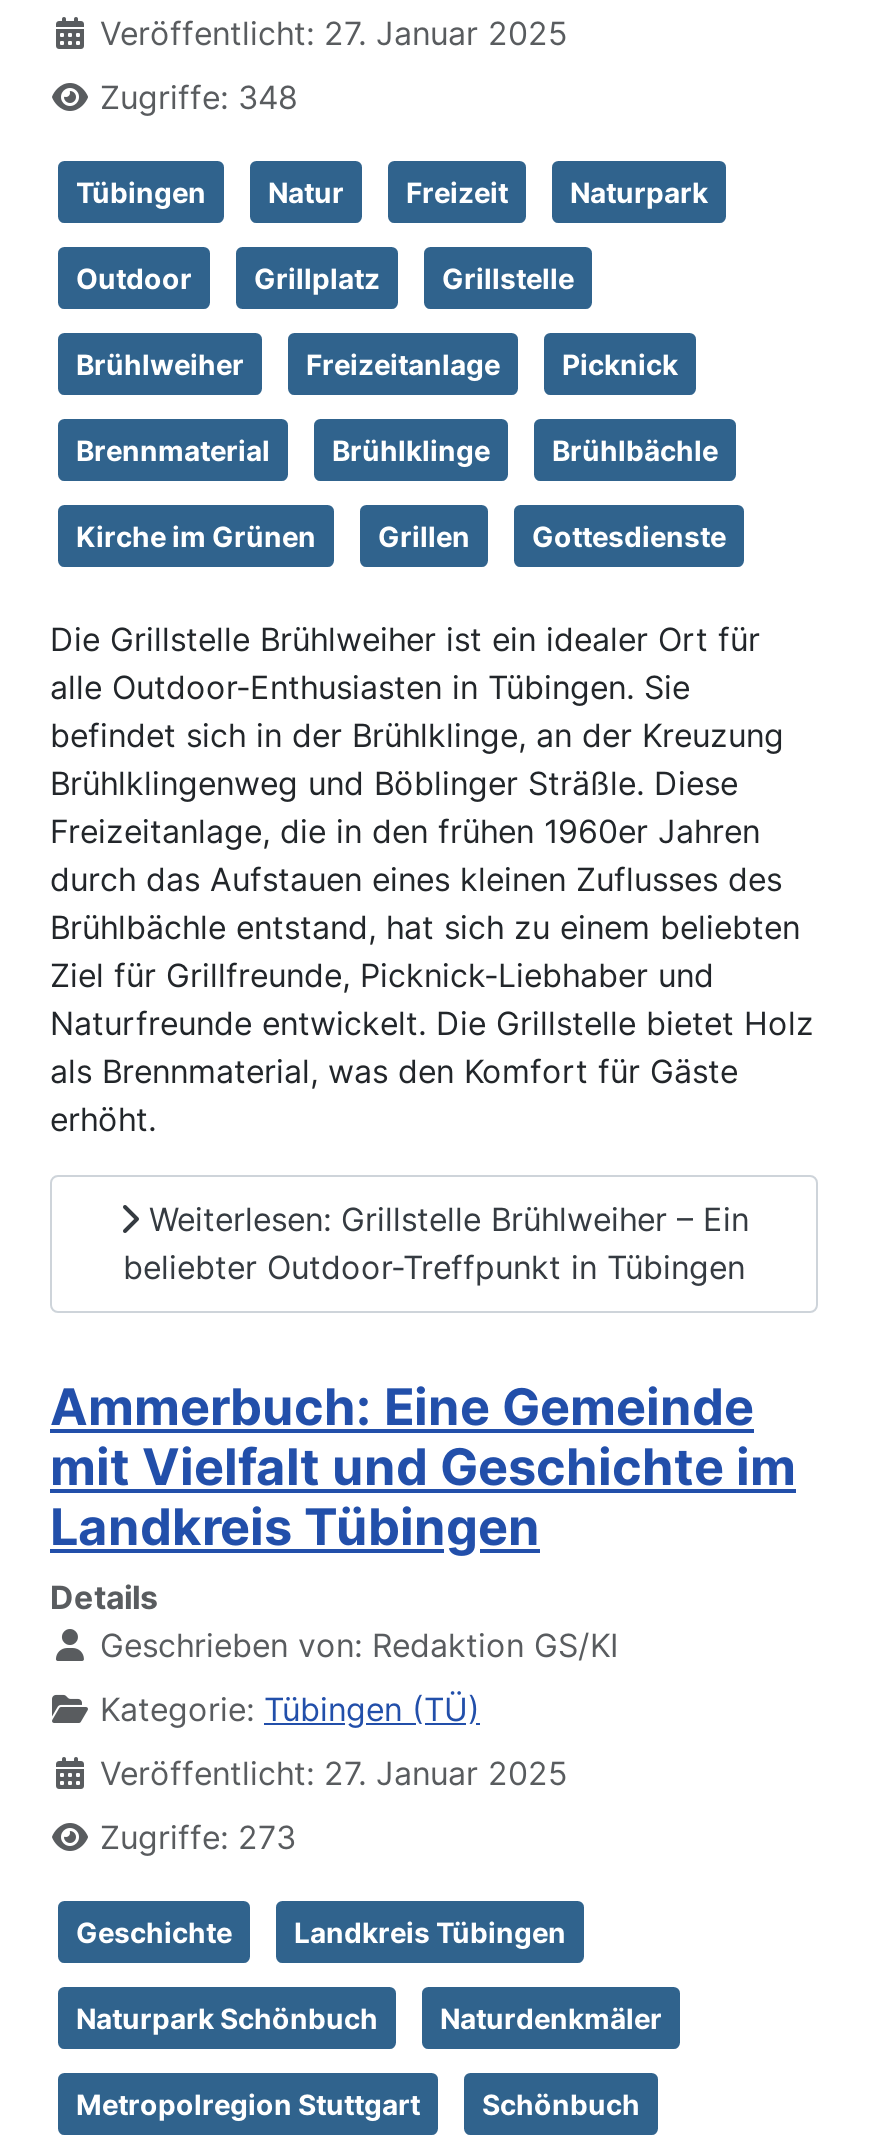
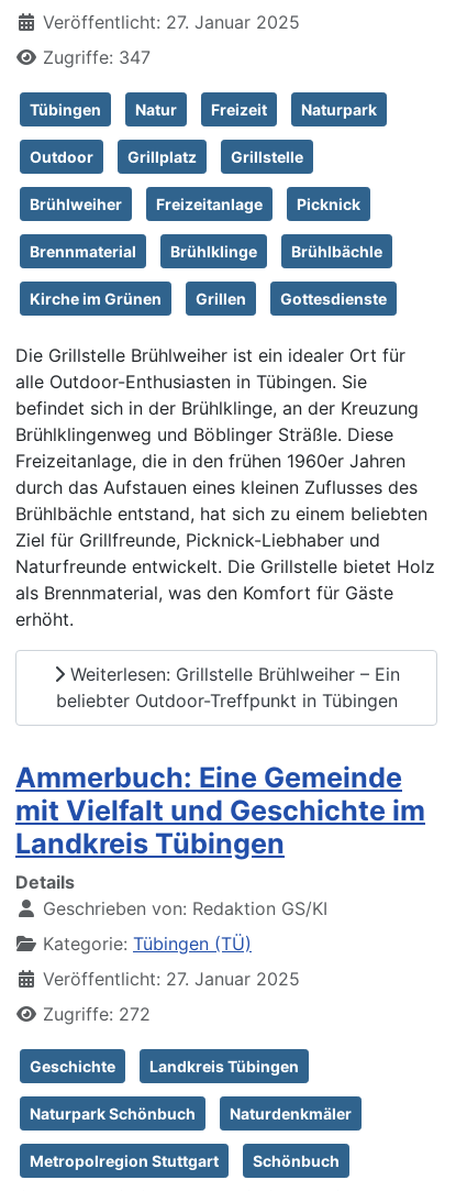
- Zugriffe: 348
+ Zugriffe: 347

- Zugriffe: 273
+ Zugriffe: 272
